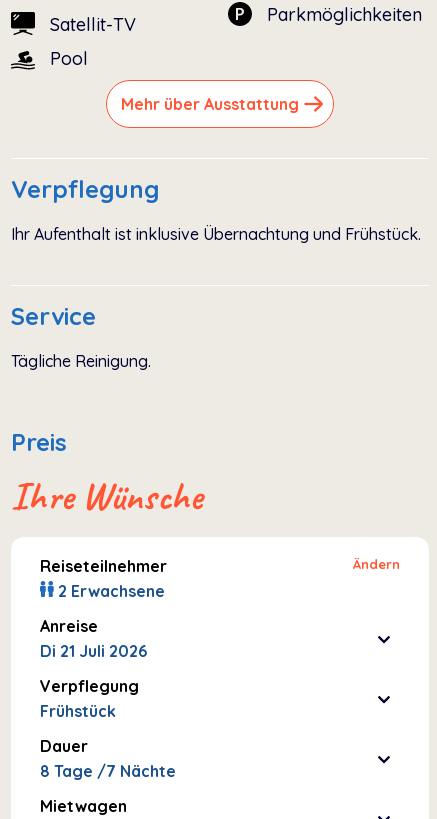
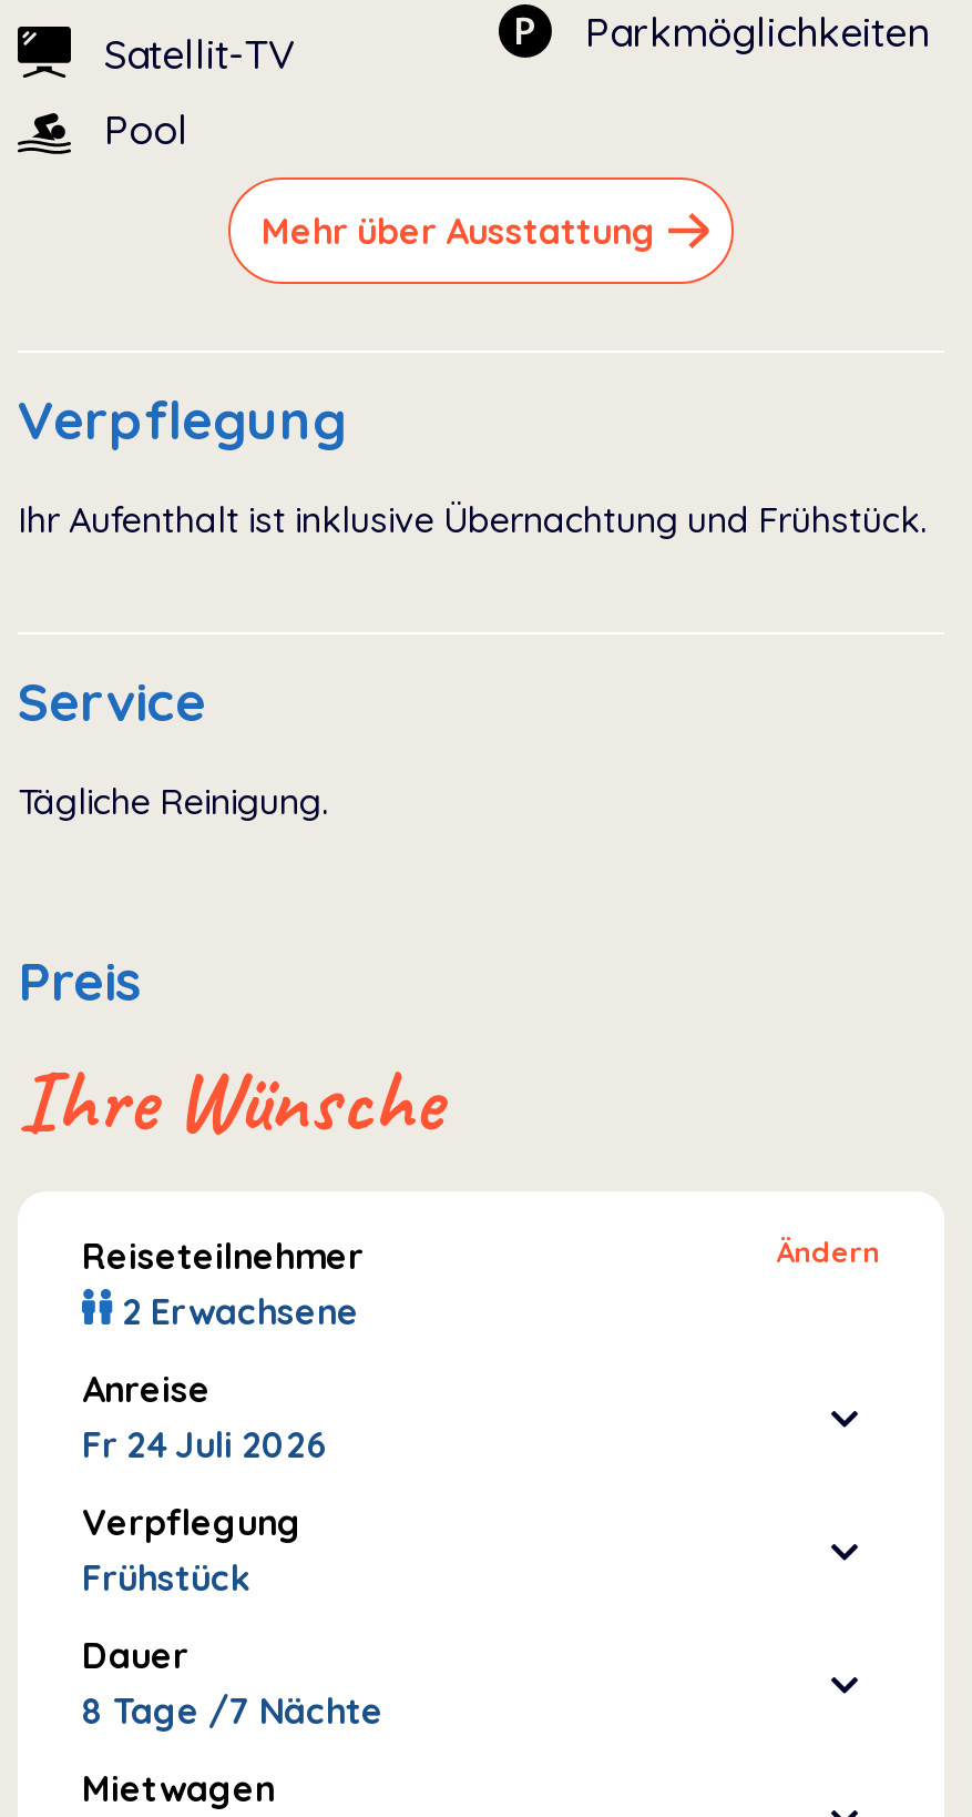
- Di 21 Juli 2026
+ Fr 24 Juli 2026
